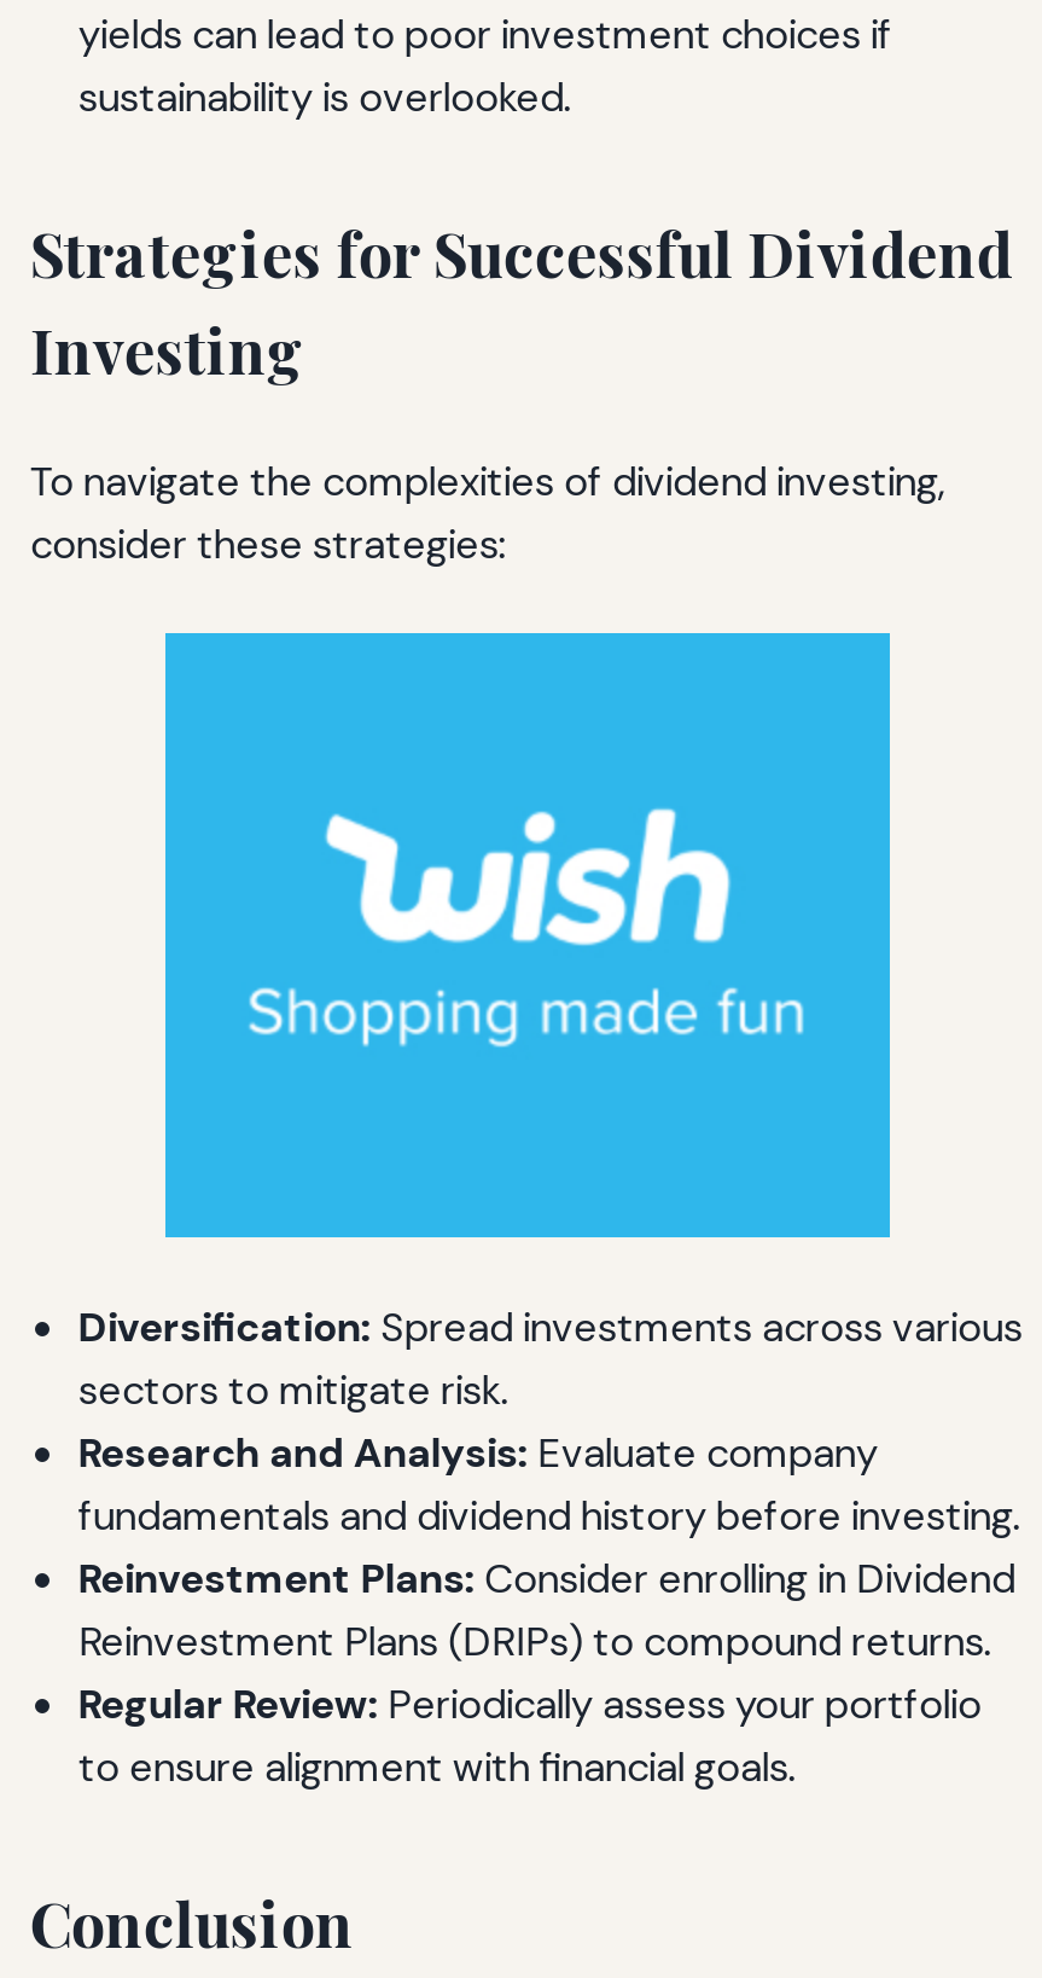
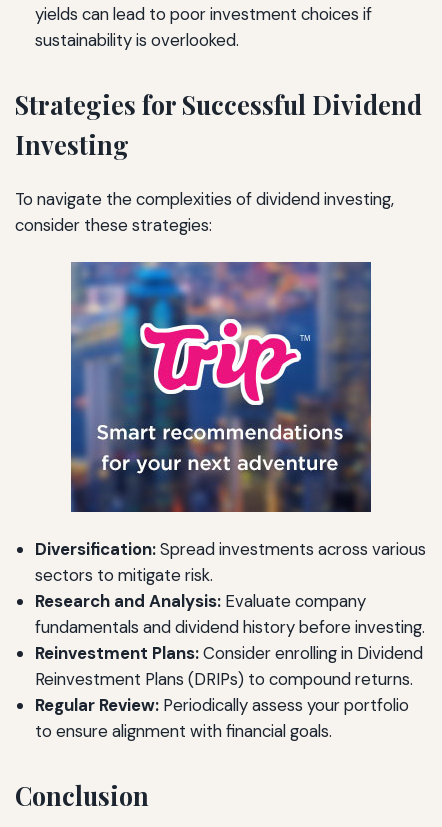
- [image]
+ [image]
